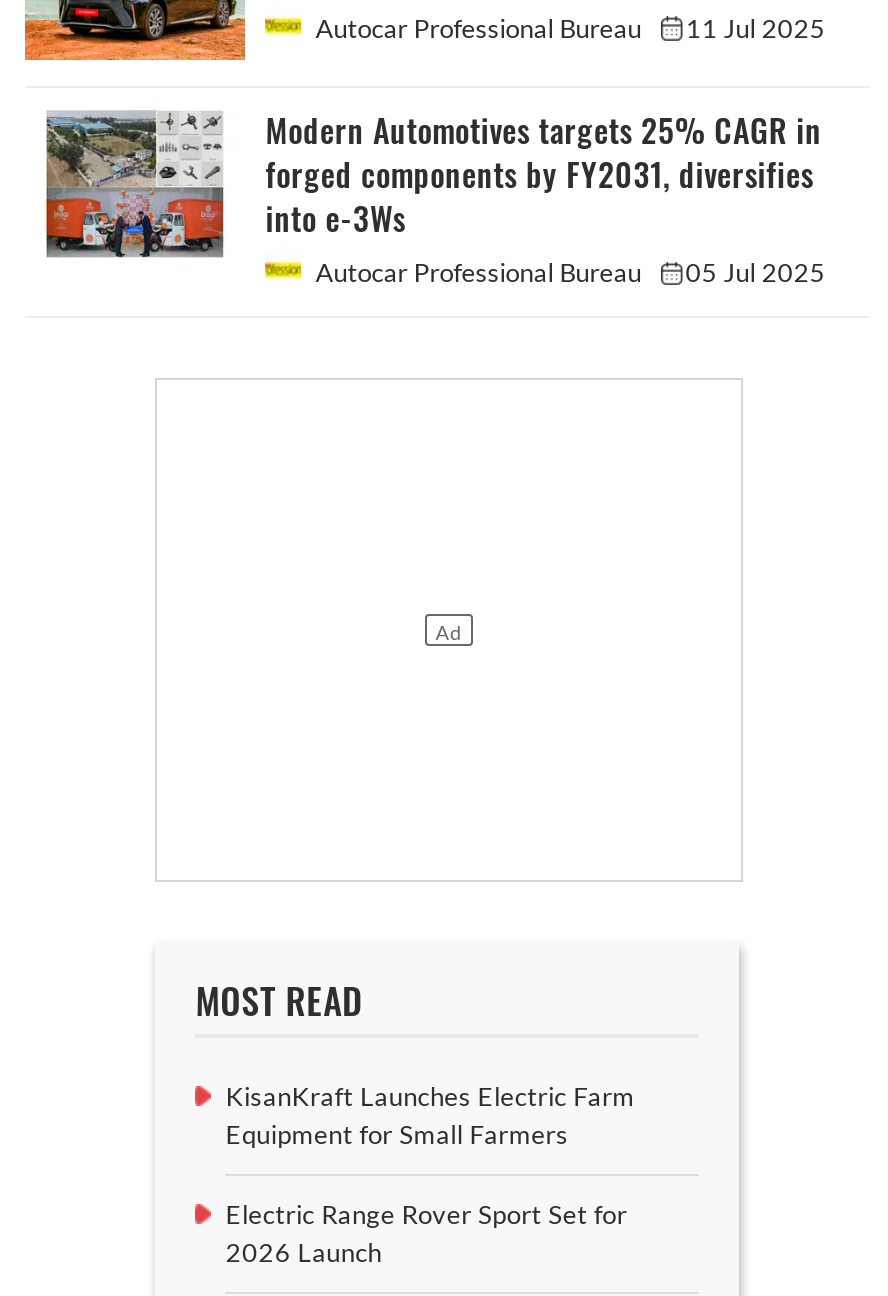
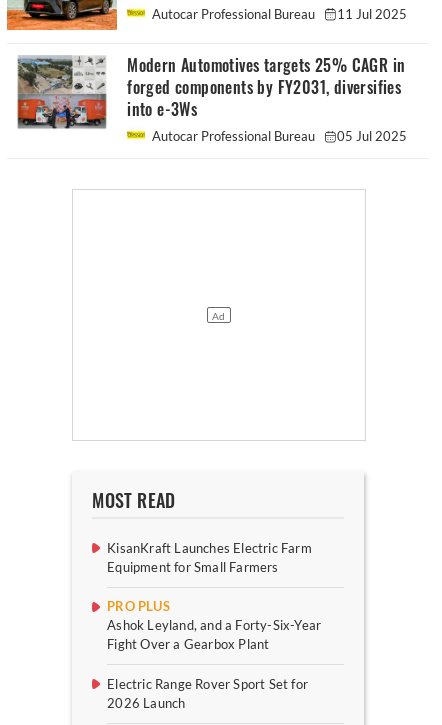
+ PRO PLUS
+ Ashok Leyland, and a Forty-Six-Year
+ Fight Over a Gearbox Plant
